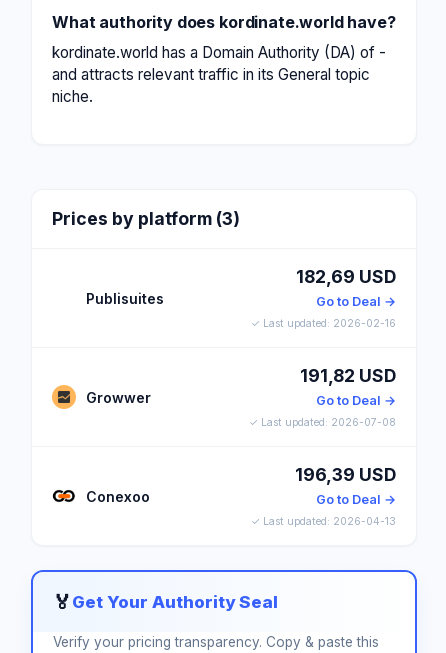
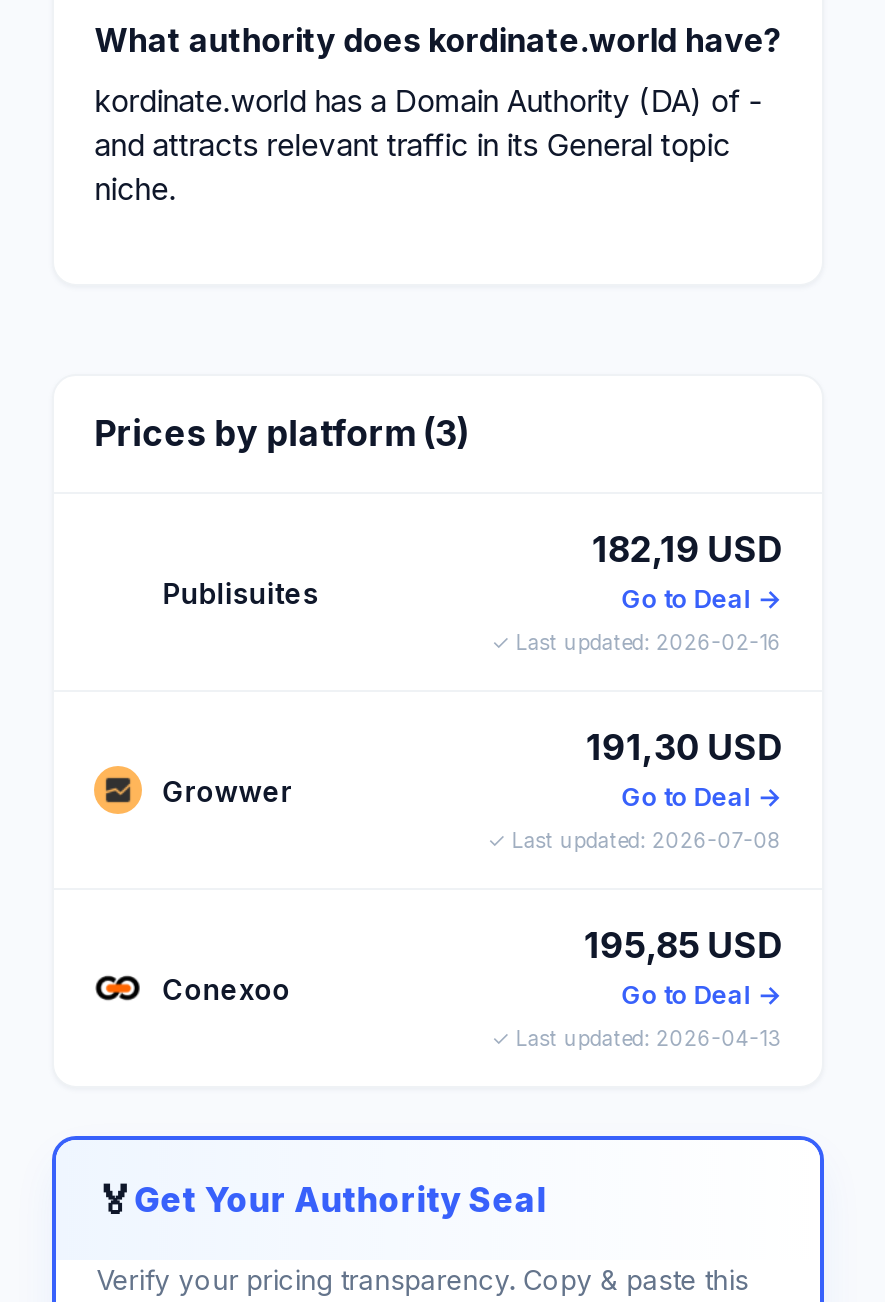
- 182,69 USD
+ 182,19 USD

- 191,82 USD
+ 191,30 USD

- 196,39 USD
+ 195,85 USD
